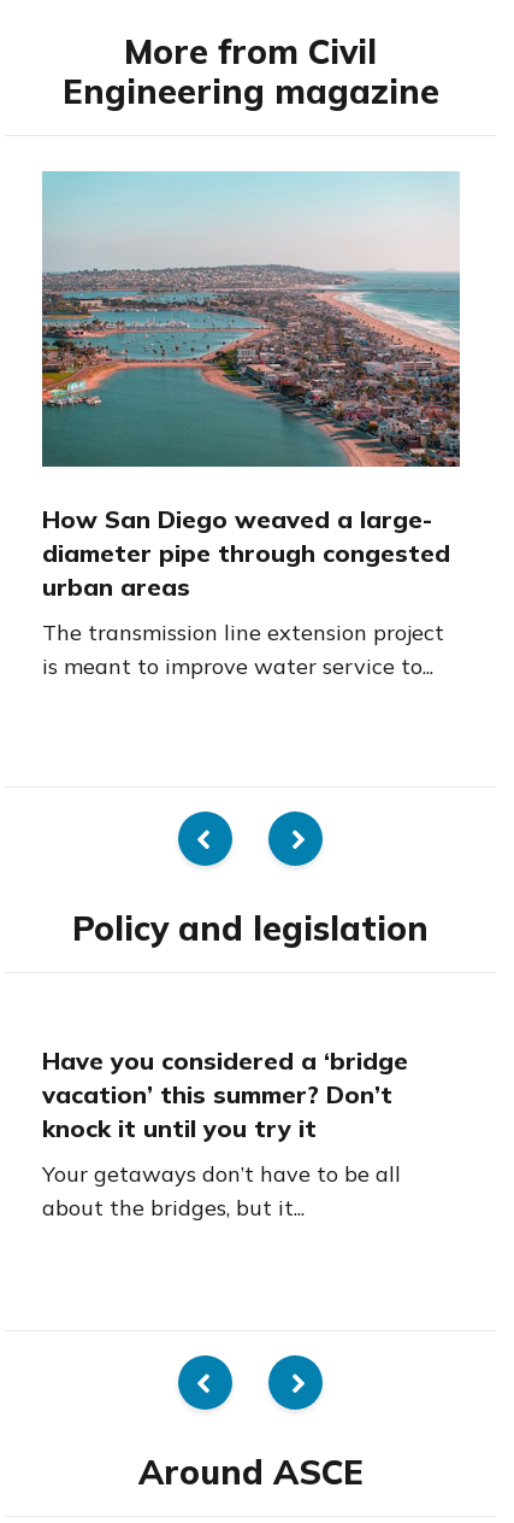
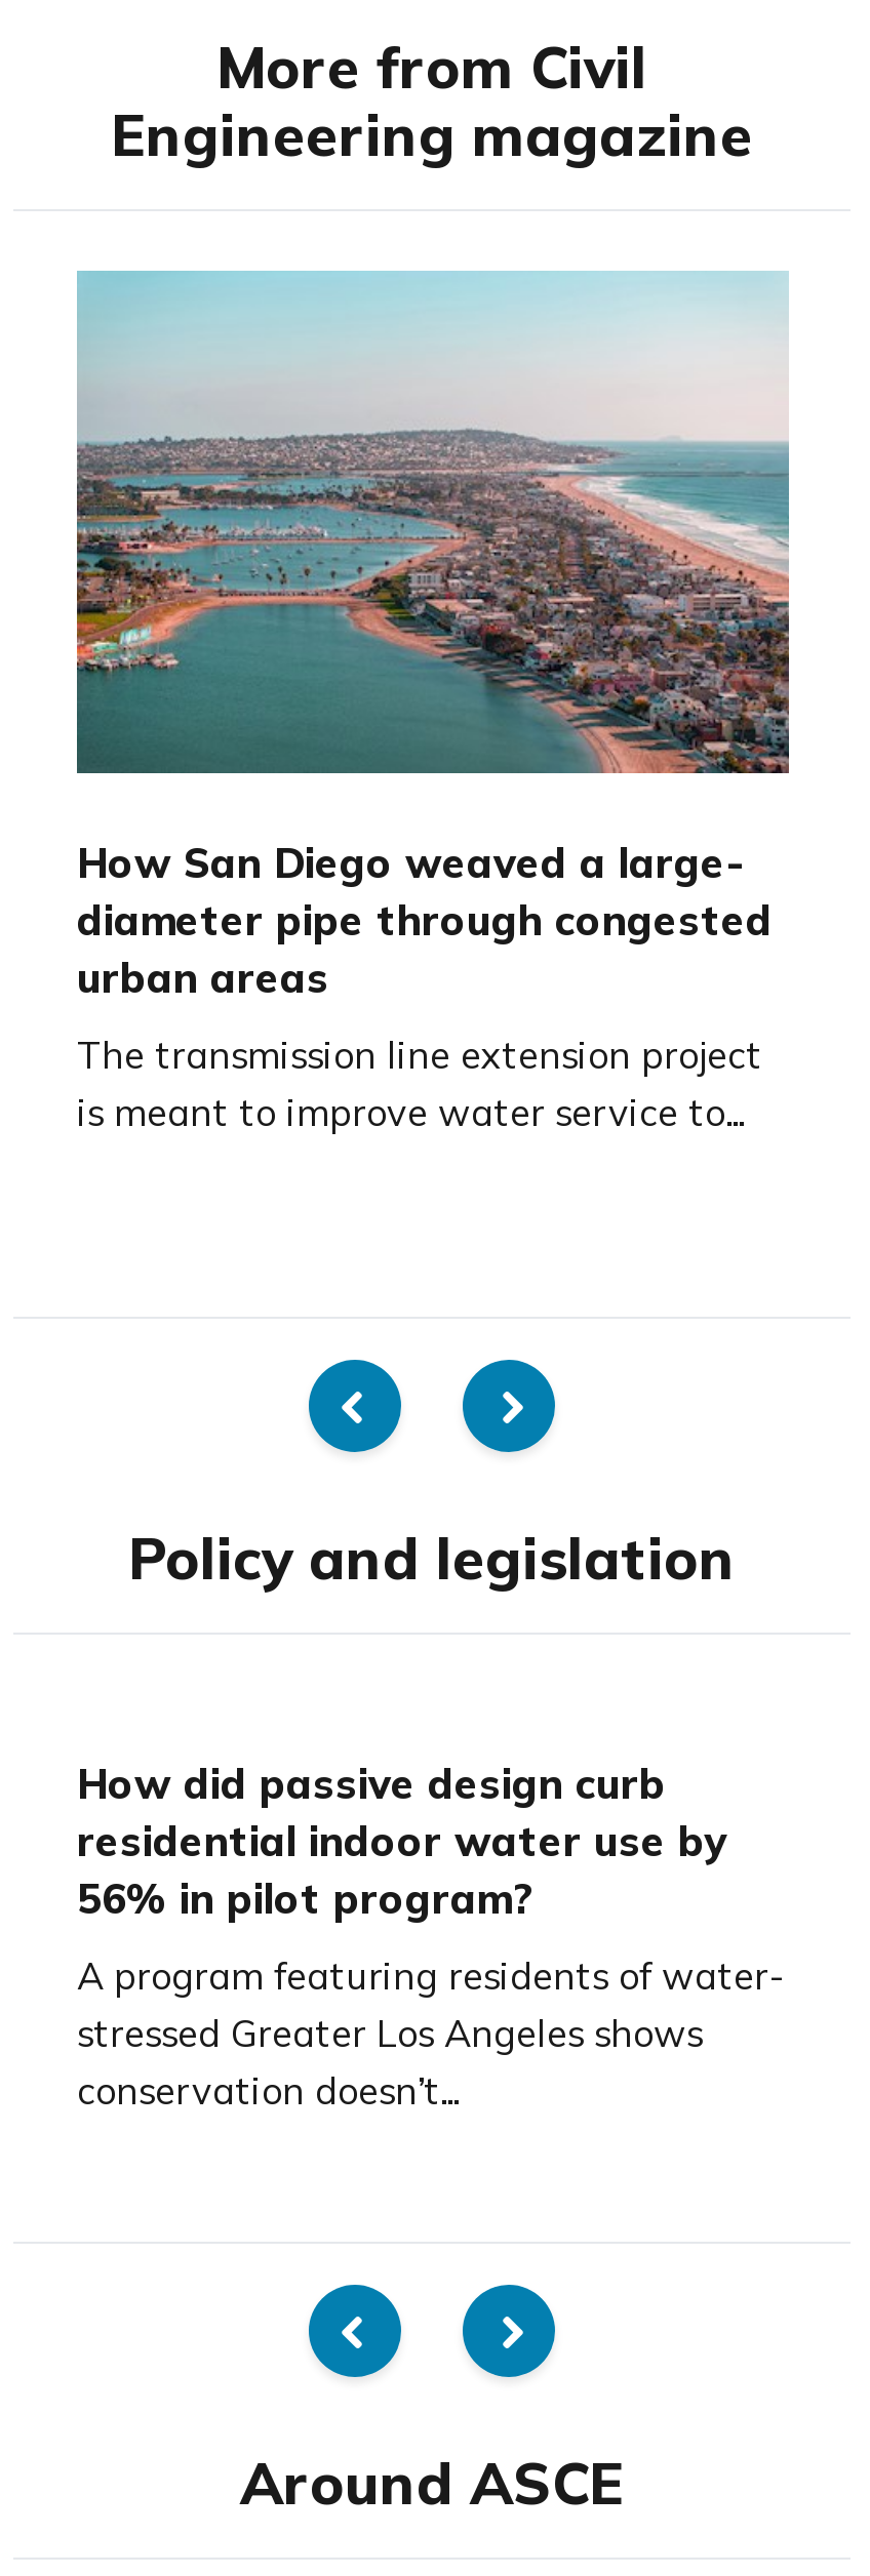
- Have you considered a ‘bridge
- vacation’ this summer? Don’t
- knock it until you try it
+ How did passive design curb
+ residential indoor water use by
+ 56% in pilot program?

- Your getaways don’t have to be all
- about the bridges, but it...
+ A program featuring residents of water-
+ stressed Greater Los Angeles shows
+ conservation doesn’t...
